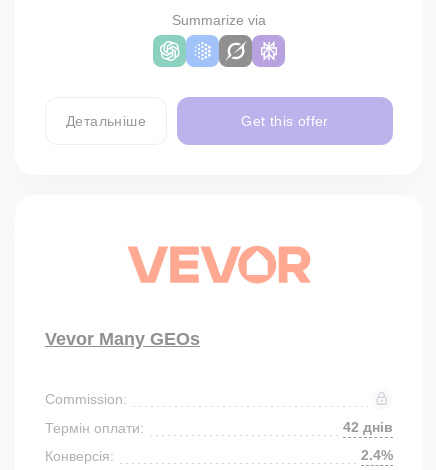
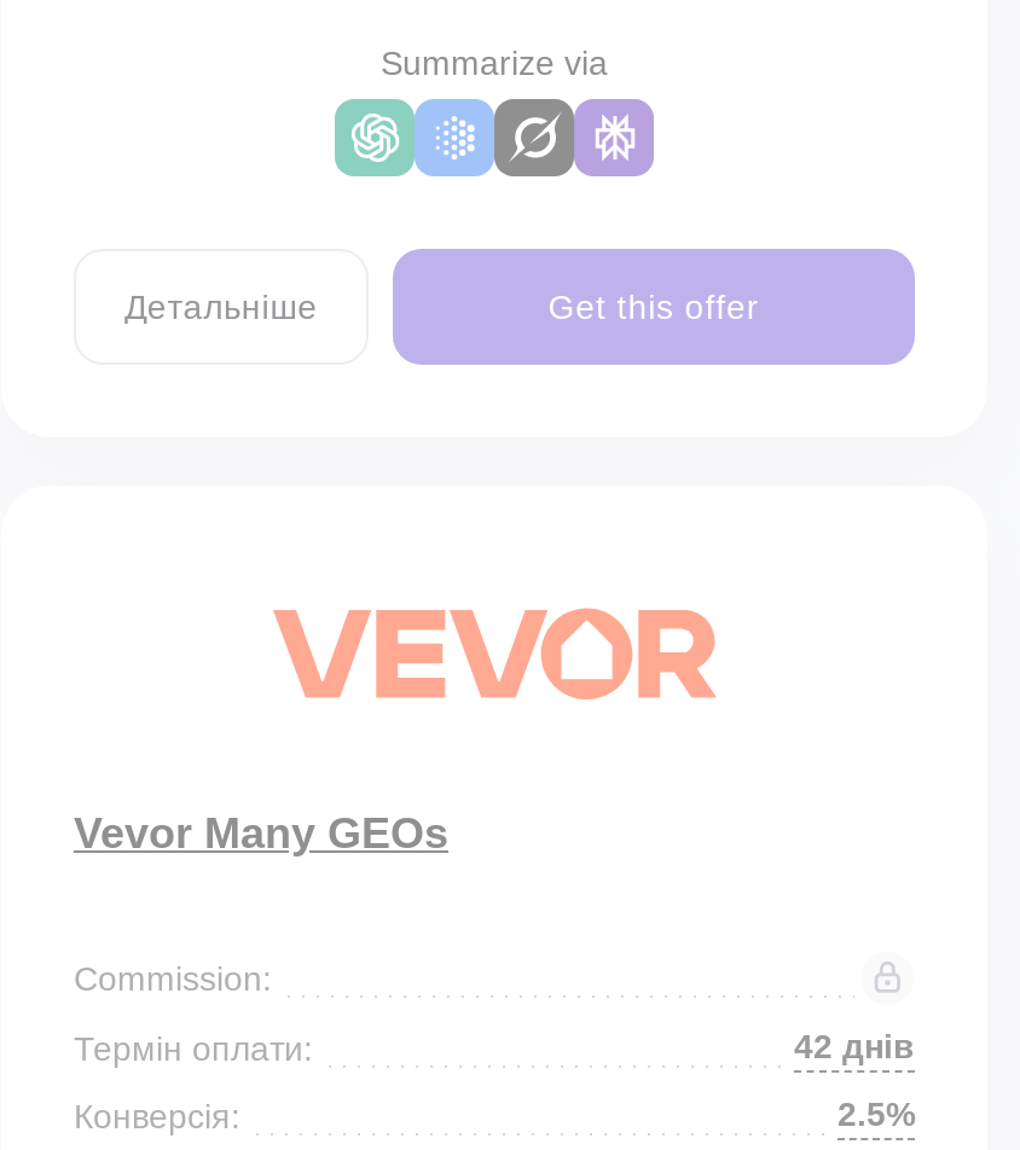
- 2.4%
+ 2.5%
